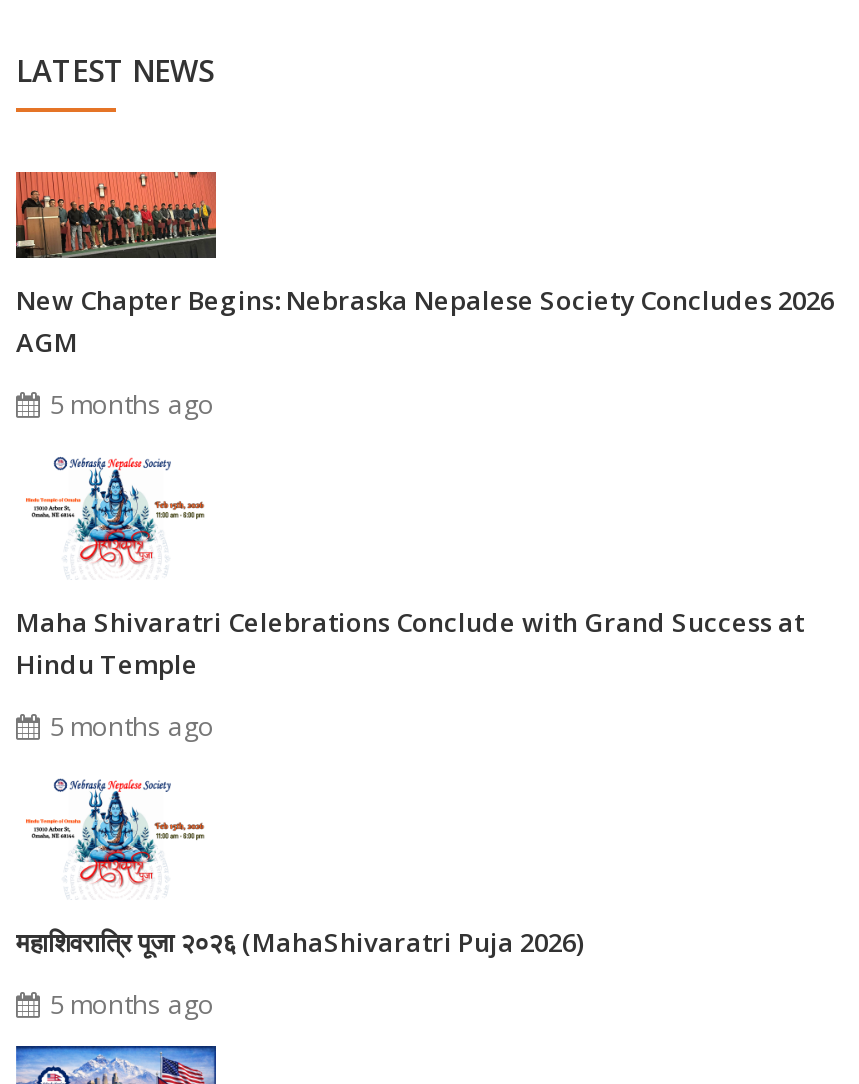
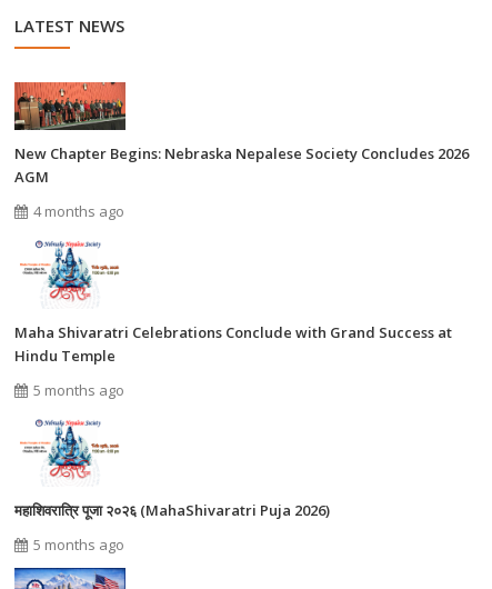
- 5 months ago
+ 4 months ago
